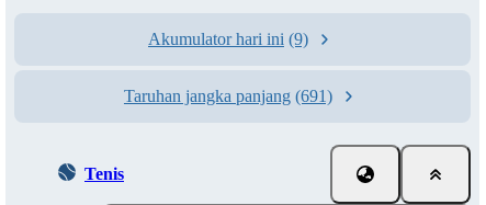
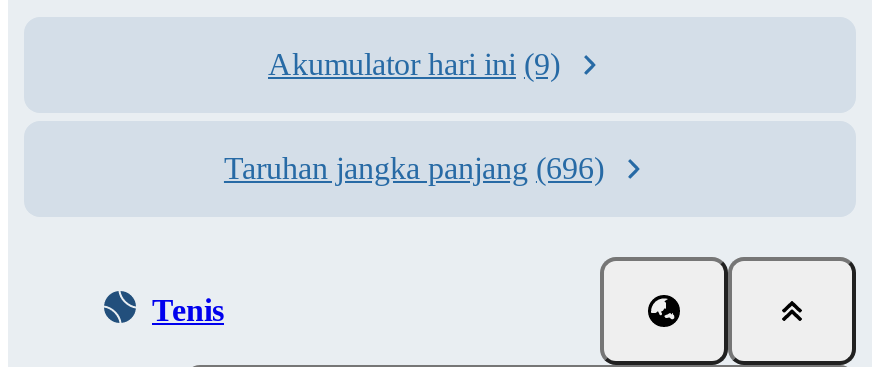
- Taruhan jangka panjang (691)
+ Taruhan jangka panjang (696)
